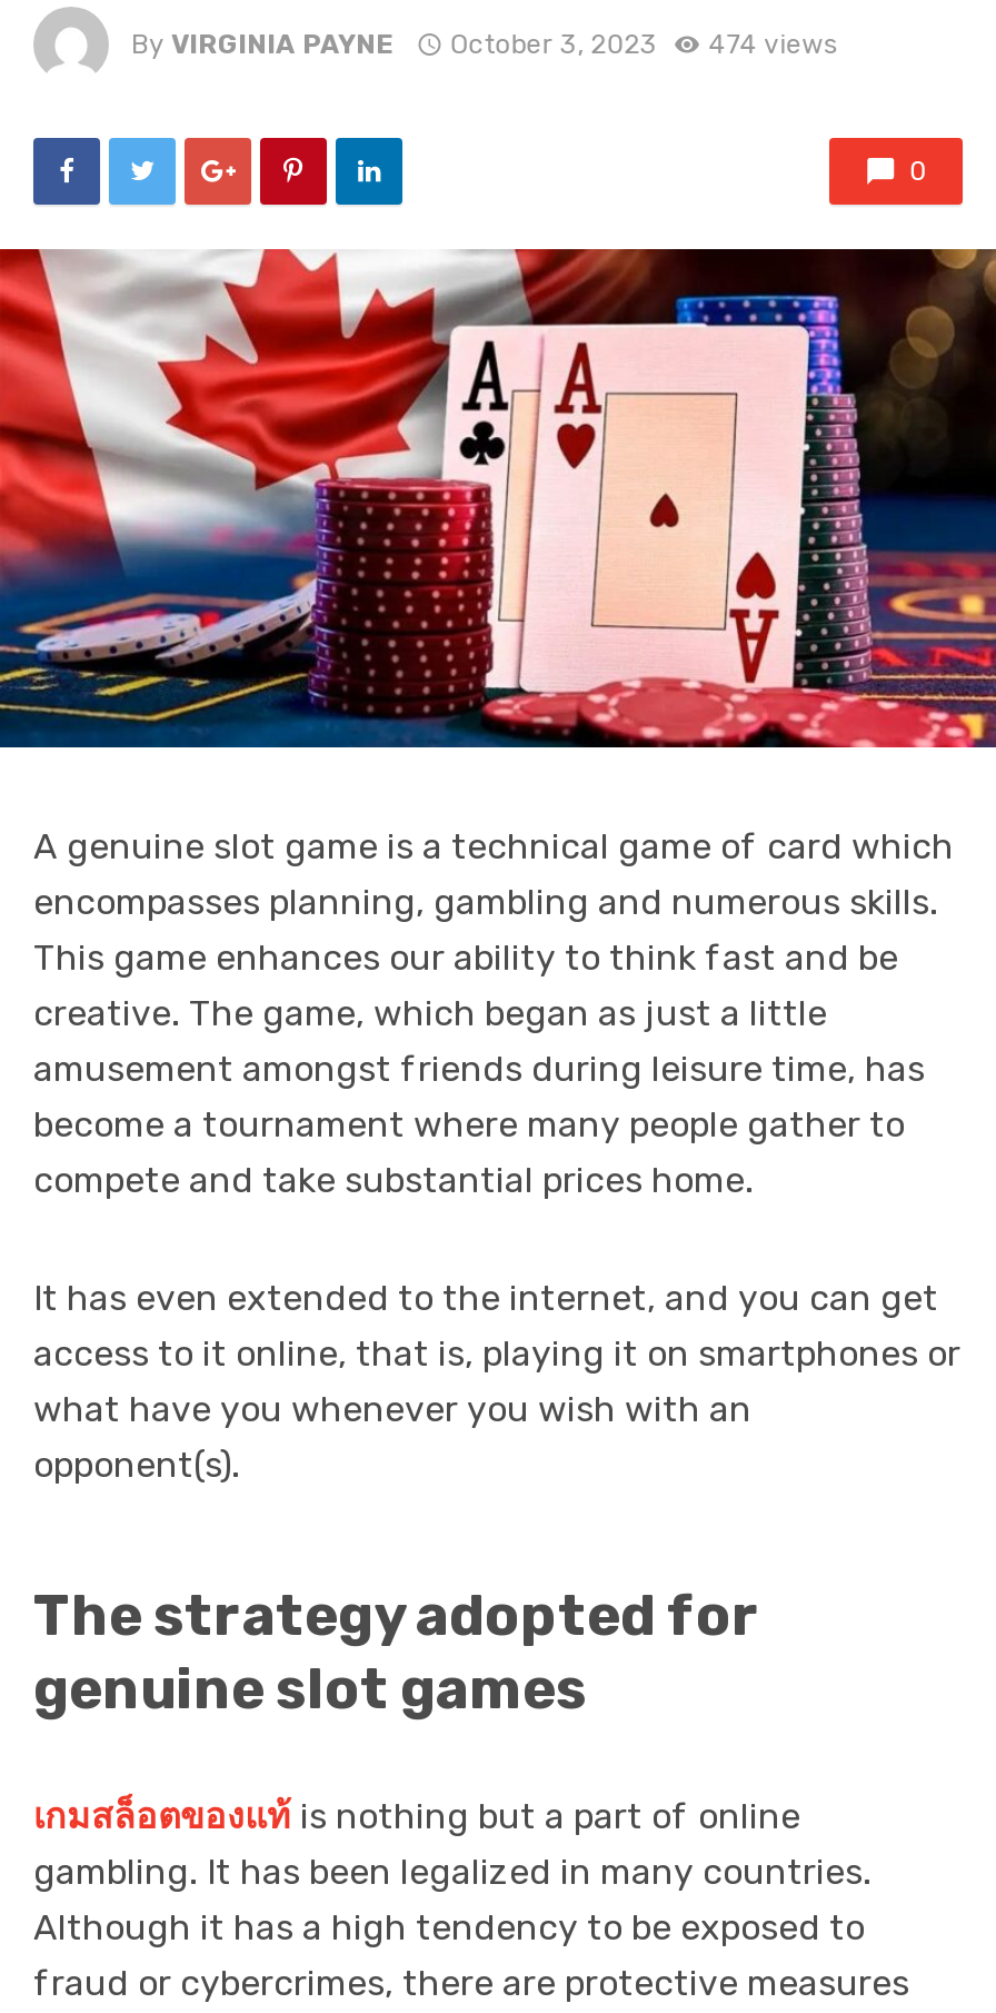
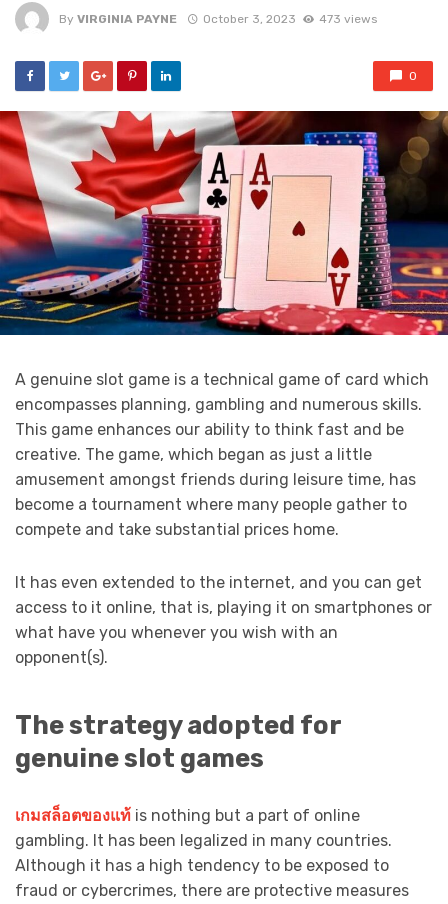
- By VIRGINIA PAYNE October 3, 2023 474 views
+ By VIRGINIA PAYNE October 3, 2023 473 views
